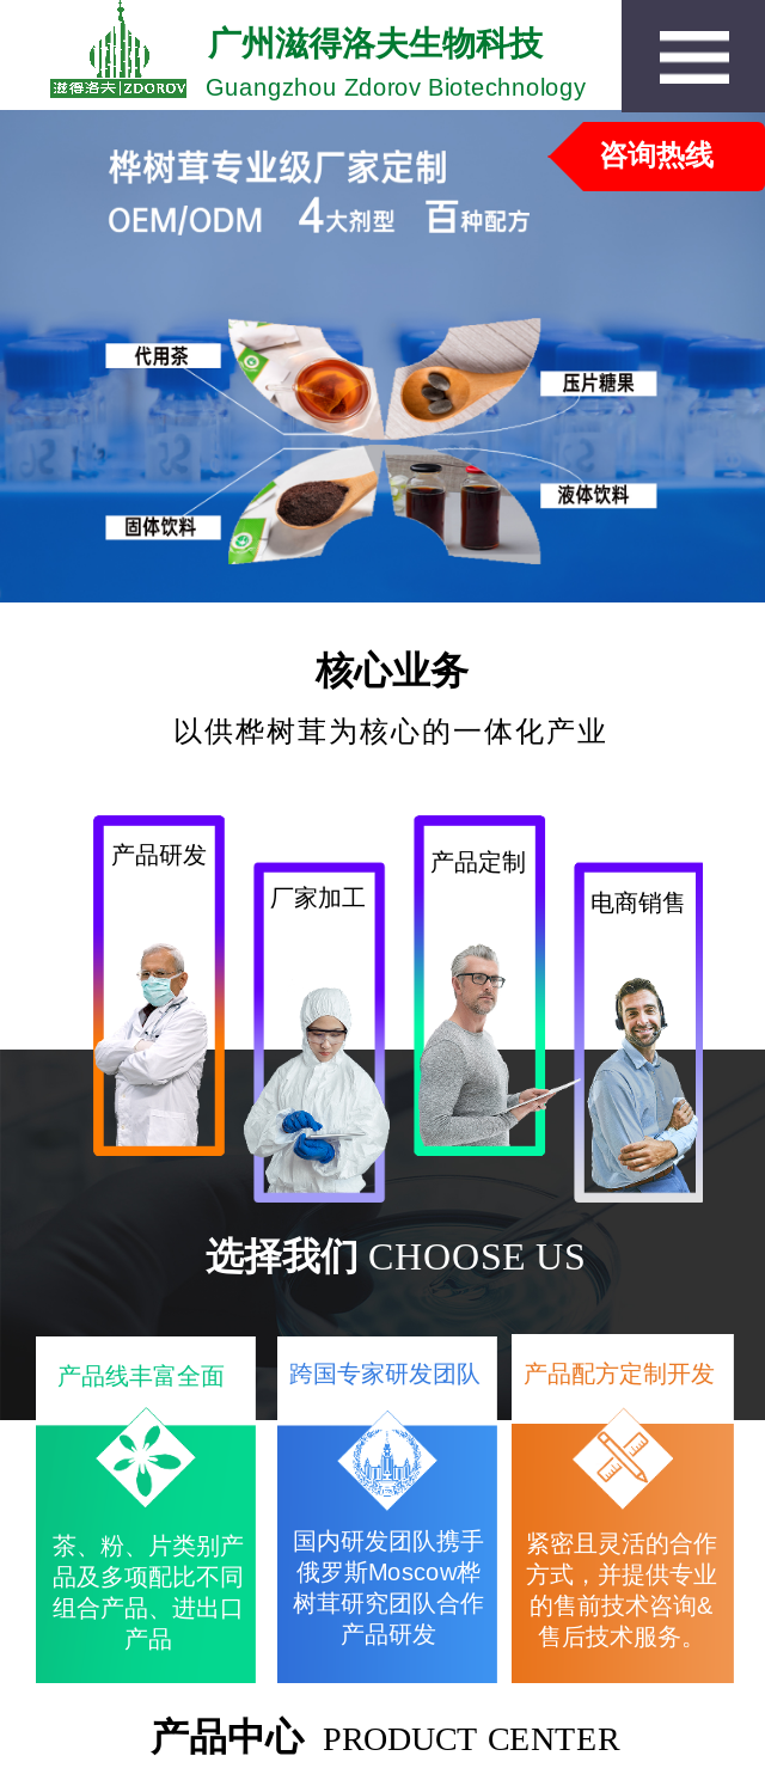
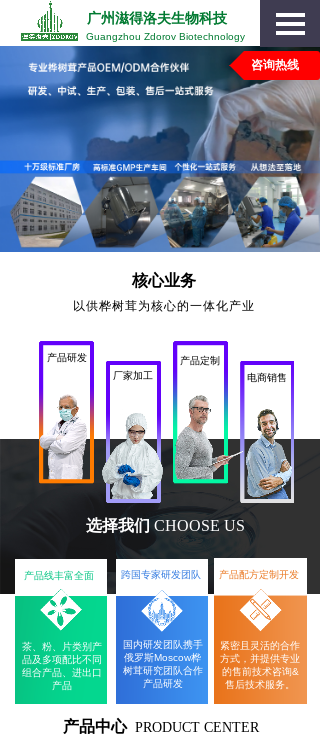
- [image]
+ [image]
